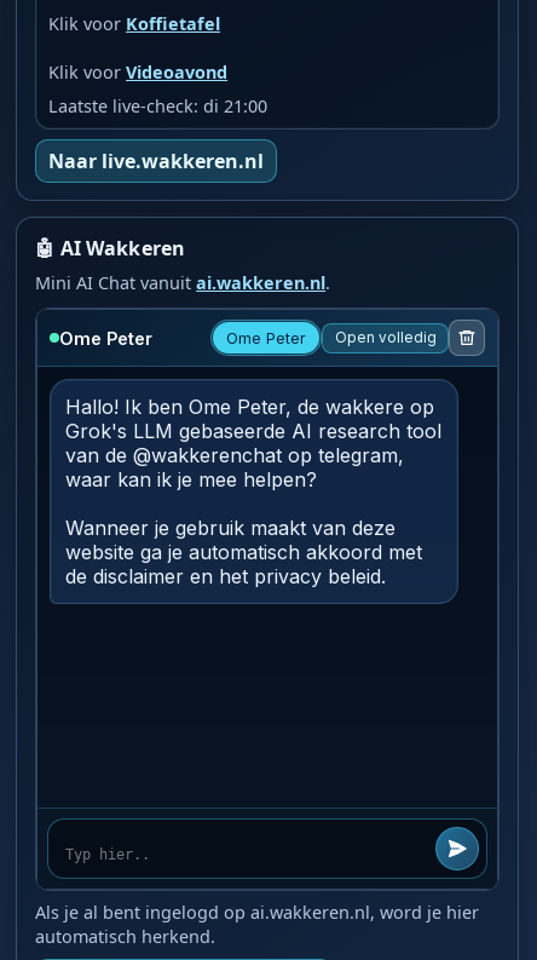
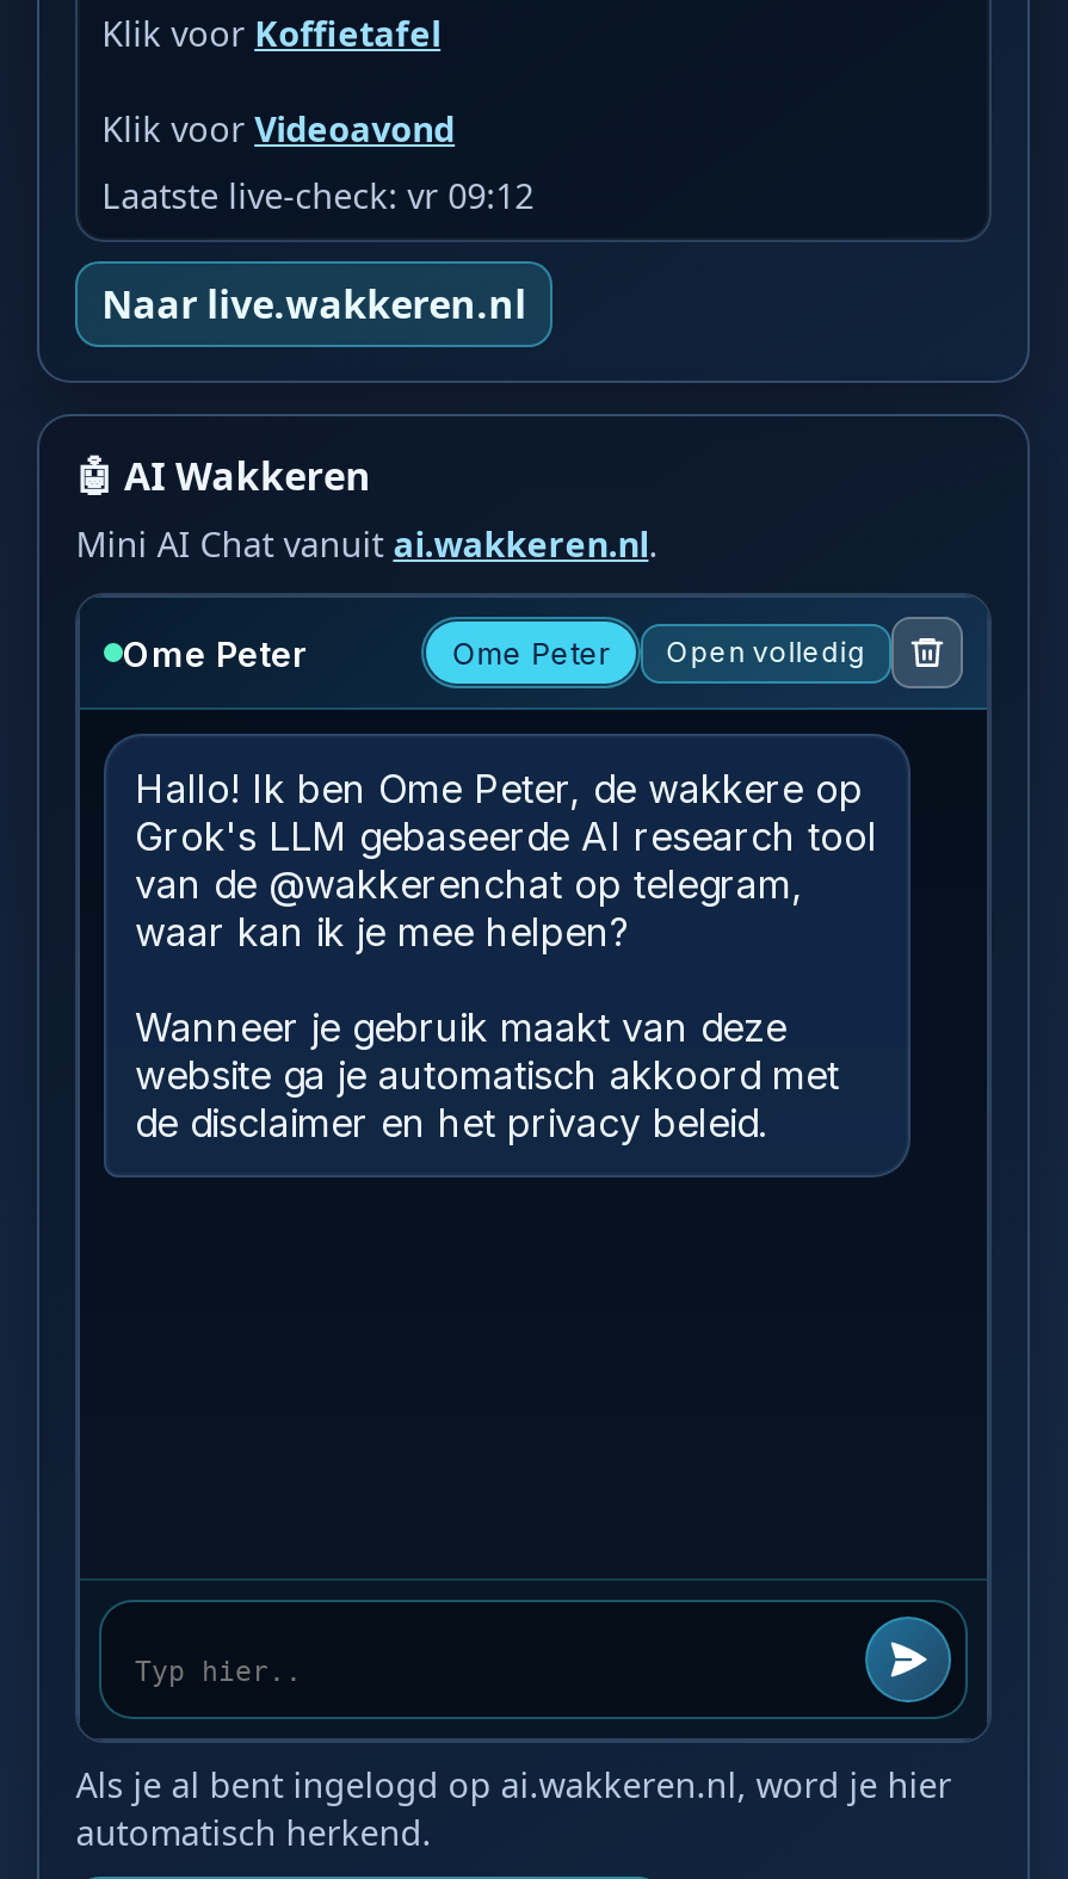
- Laatste live-check: di 21:00
+ Laatste live-check: vr 09:12
